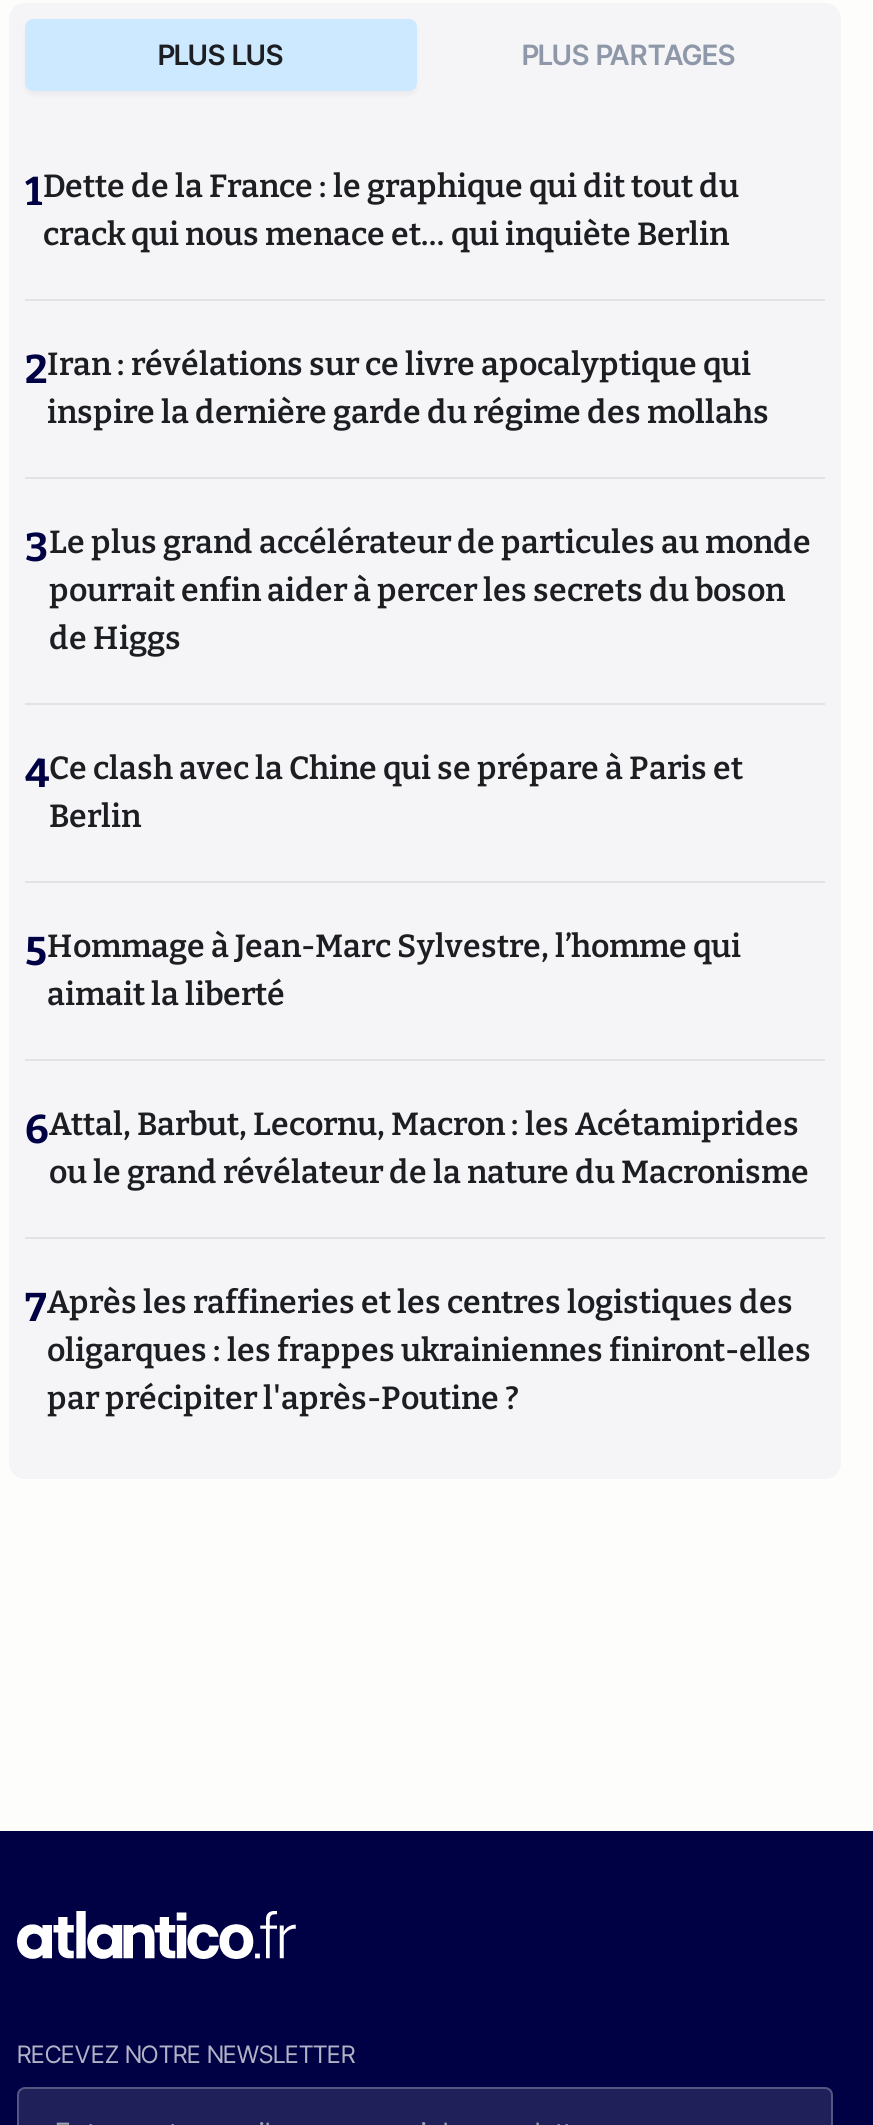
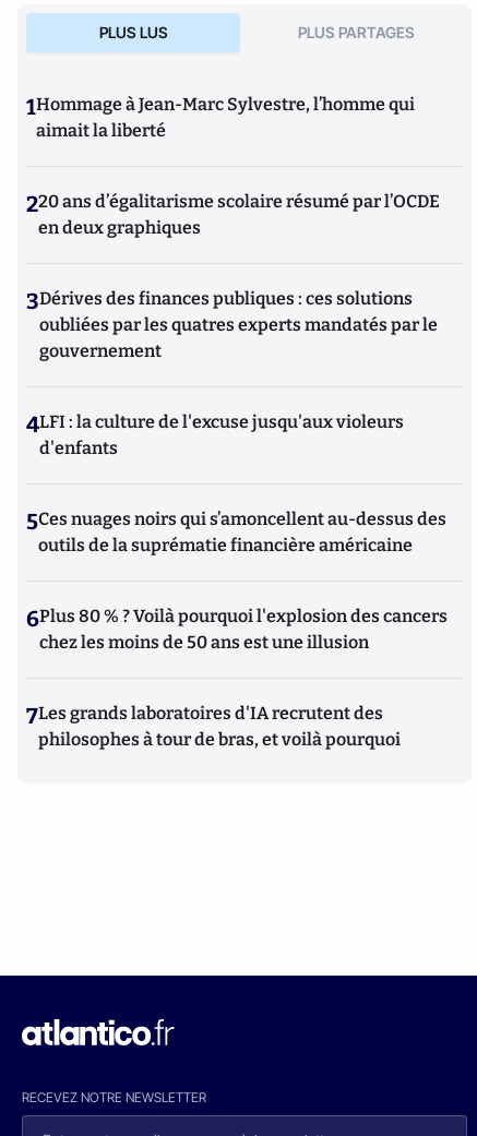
- 1Dette de la France : le graphique qui dit tout du
- crack qui nous menace et… qui inquiète Berlin
- 2Iran : révélations sur ce livre apocalyptique qui
- inspire la dernière garde du régime des mollahs
- 3Le plus grand accélérateur de particules au monde
- pourrait enfin aider à percer les secrets du boson
- de Higgs
- 4Ce clash avec la Chine qui se prépare à Paris et
- Berlin
- 5Hommage à Jean-Marc Sylvestre, l’homme qui
+ 1Hommage à Jean-Marc Sylvestre, l’homme qui

moved up: aimait la liberté

- 6Attal, Barbut, Lecornu, Macron : les Acétamiprides
- ou le grand révélateur de la nature du Macronisme
- 7Après les raffineries et les centres logistiques des
- oligarques : les frappes ukrainiennes finiront-elles
- par précipiter l'après-Poutine ?
+ 220 ans d’égalitarisme scolaire résumé par l’OCDE
+ en deux graphiques
+ 3Dérives des finances publiques : ces solutions
+ oubliées par les quatres experts mandatés par le
+ gouvernement
+ 4LFI : la culture de l'excuse jusqu'aux violeurs
+ d'enfants
+ 5Ces nuages noirs qui s’amoncellent au-dessus des
+ outils de la suprématie financière américaine
+ 6Plus 80 % ? Voilà pourquoi l'explosion des cancers
+ chez les moins de 50 ans est une illusion
+ 7Les grands laboratoires d'IA recrutent des
+ philosophes à tour de bras, et voilà pourquoi
